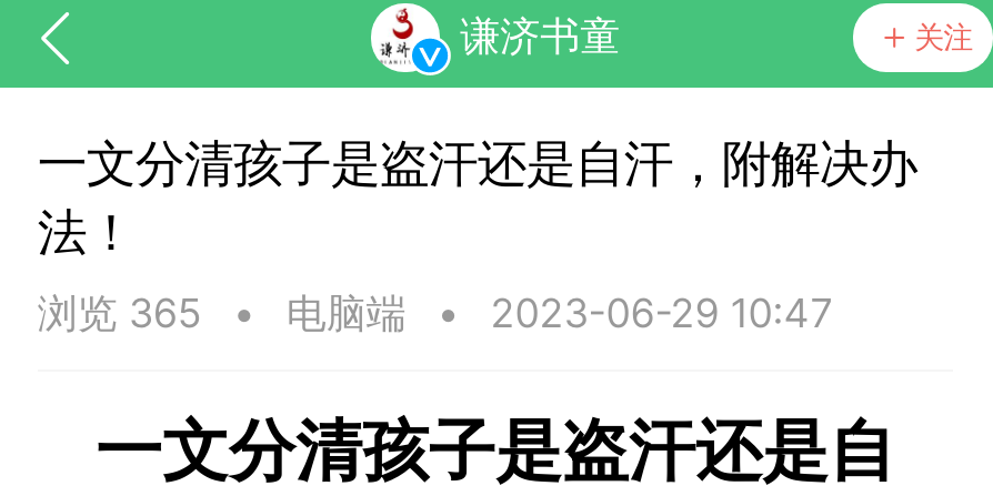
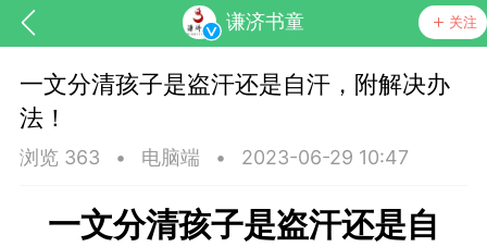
- 浏览 365
+ 浏览 363
